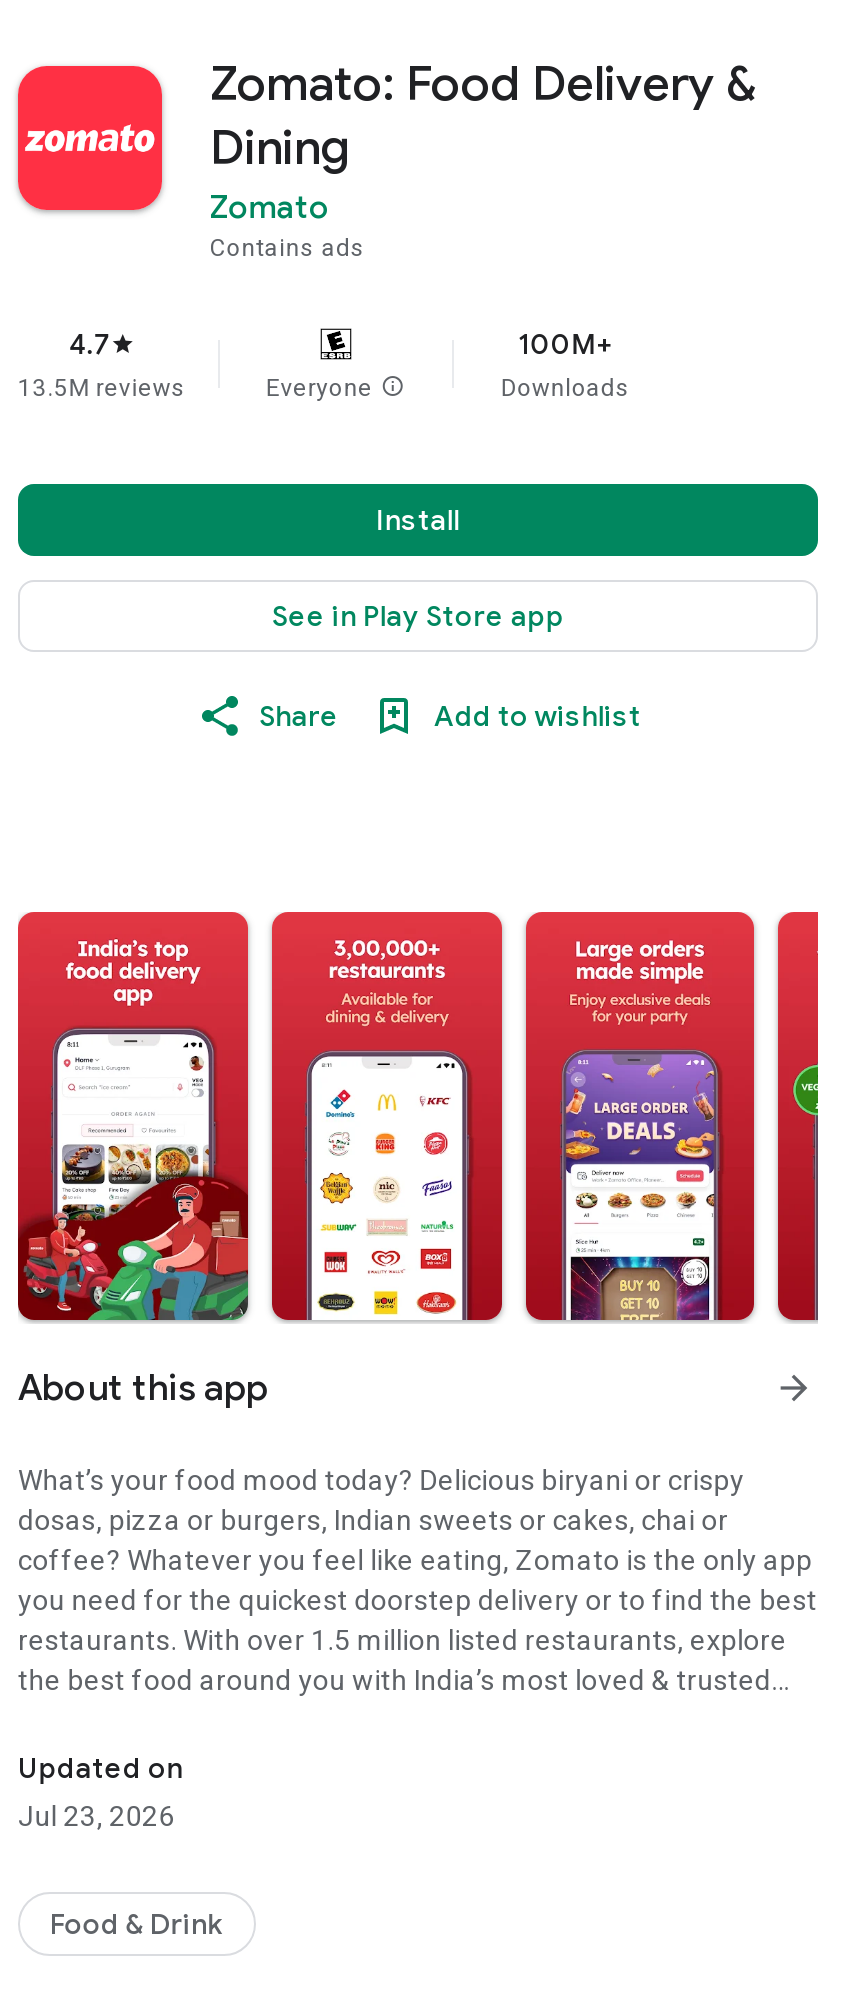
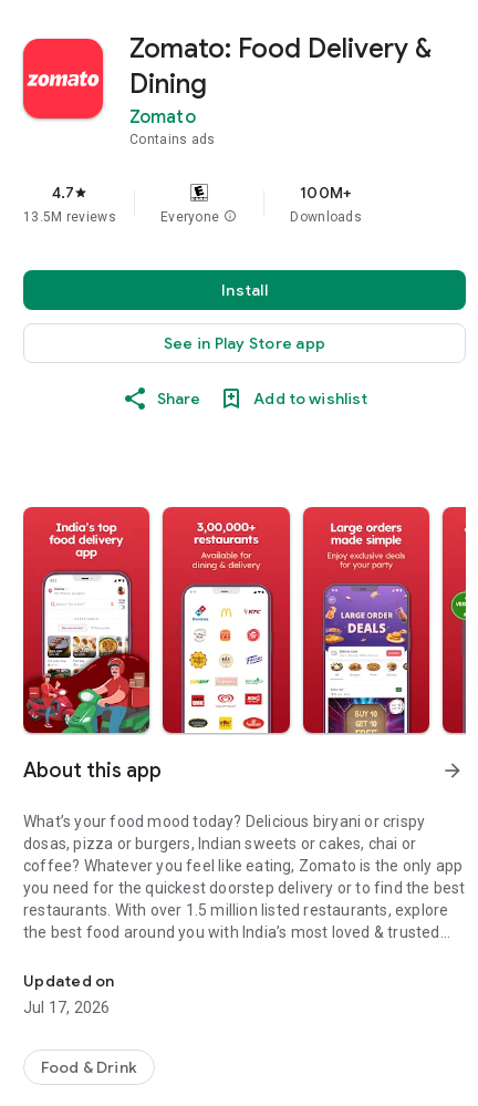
- Jul 23, 2026
+ Jul 17, 2026
